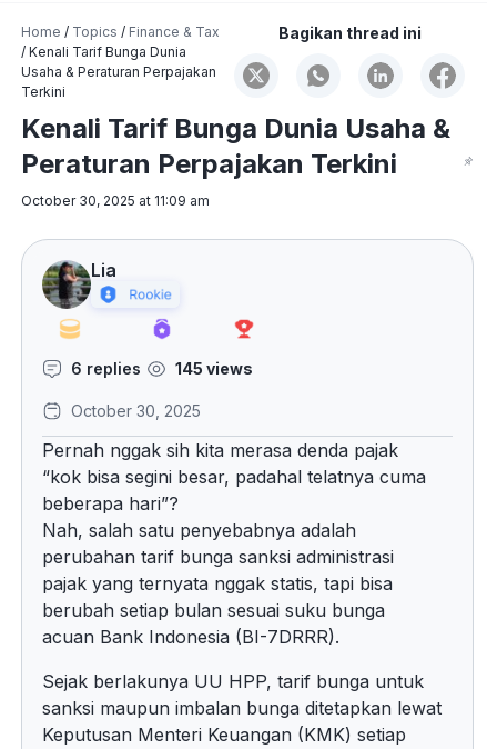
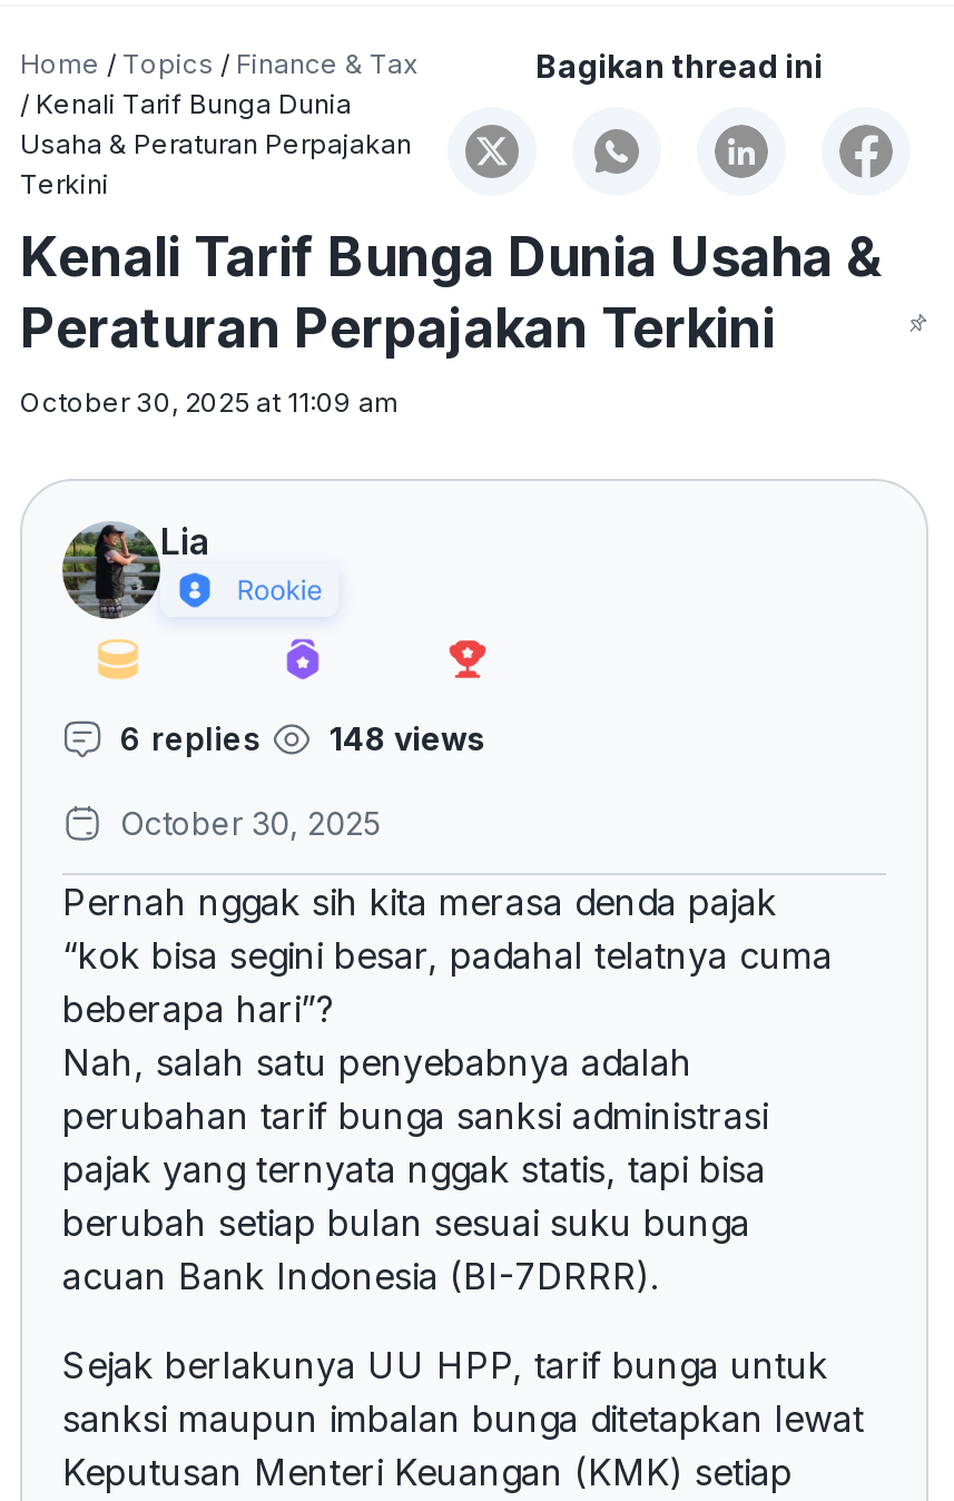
- 6 replies 145 views
+ 6 replies 148 views
